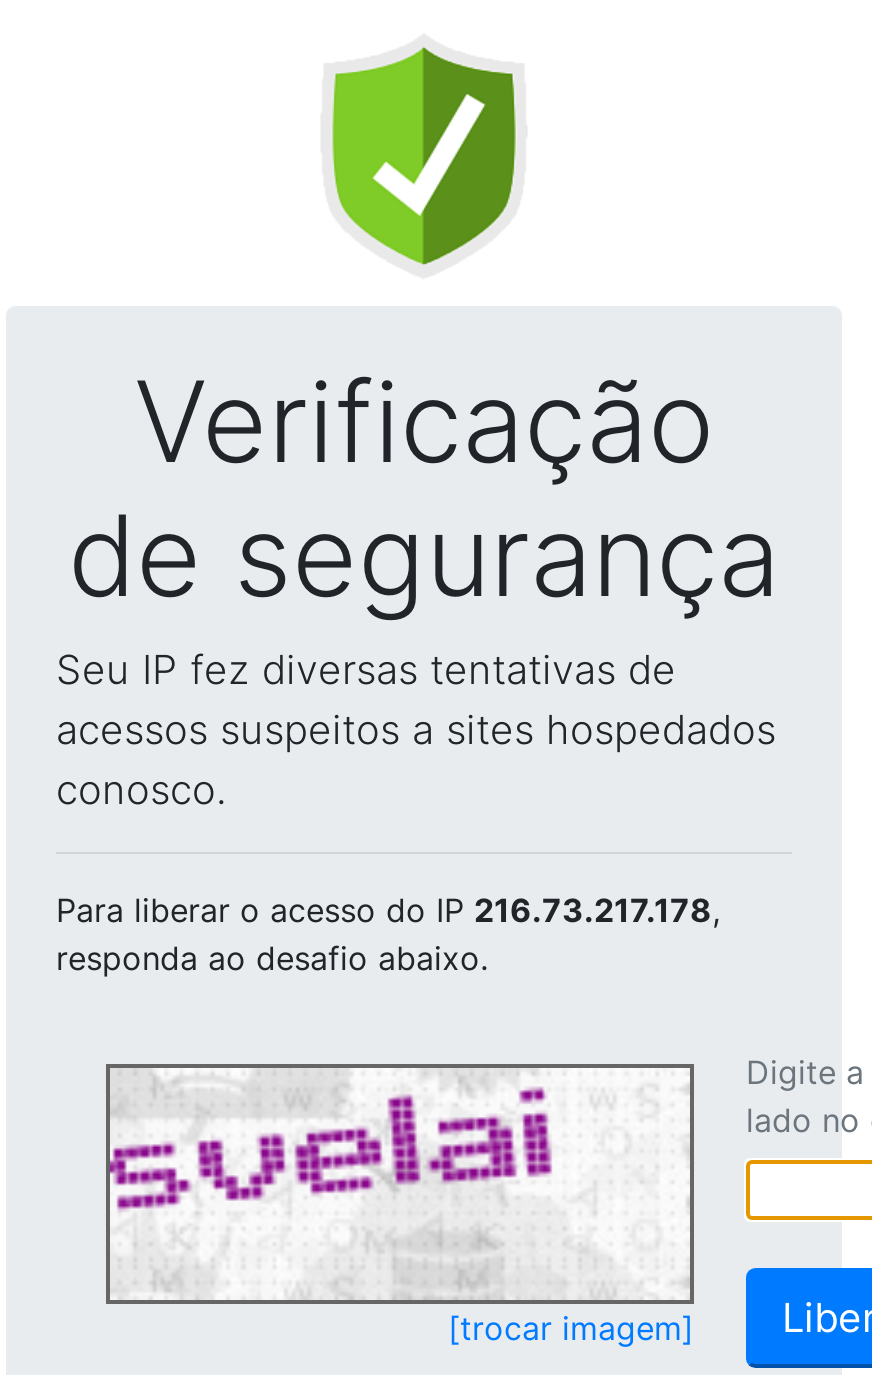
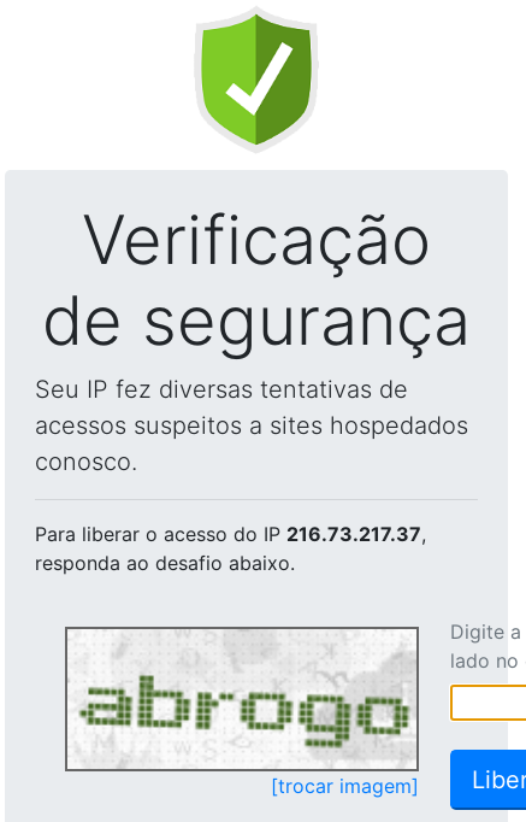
- Para liberar o acesso do IP 216.73.217.178,
+ Para liberar o acesso do IP 216.73.217.37,

- [image]
+ [image]
